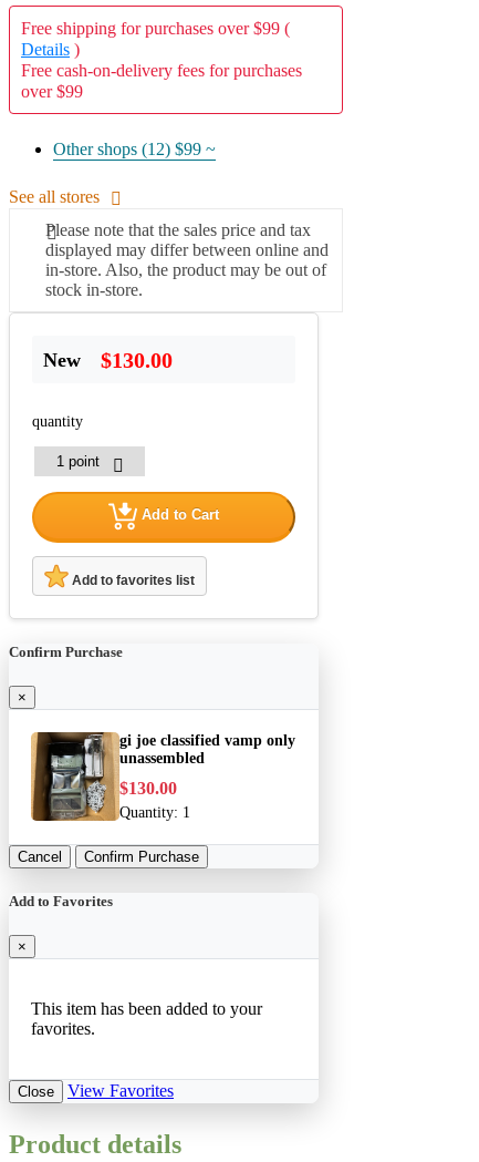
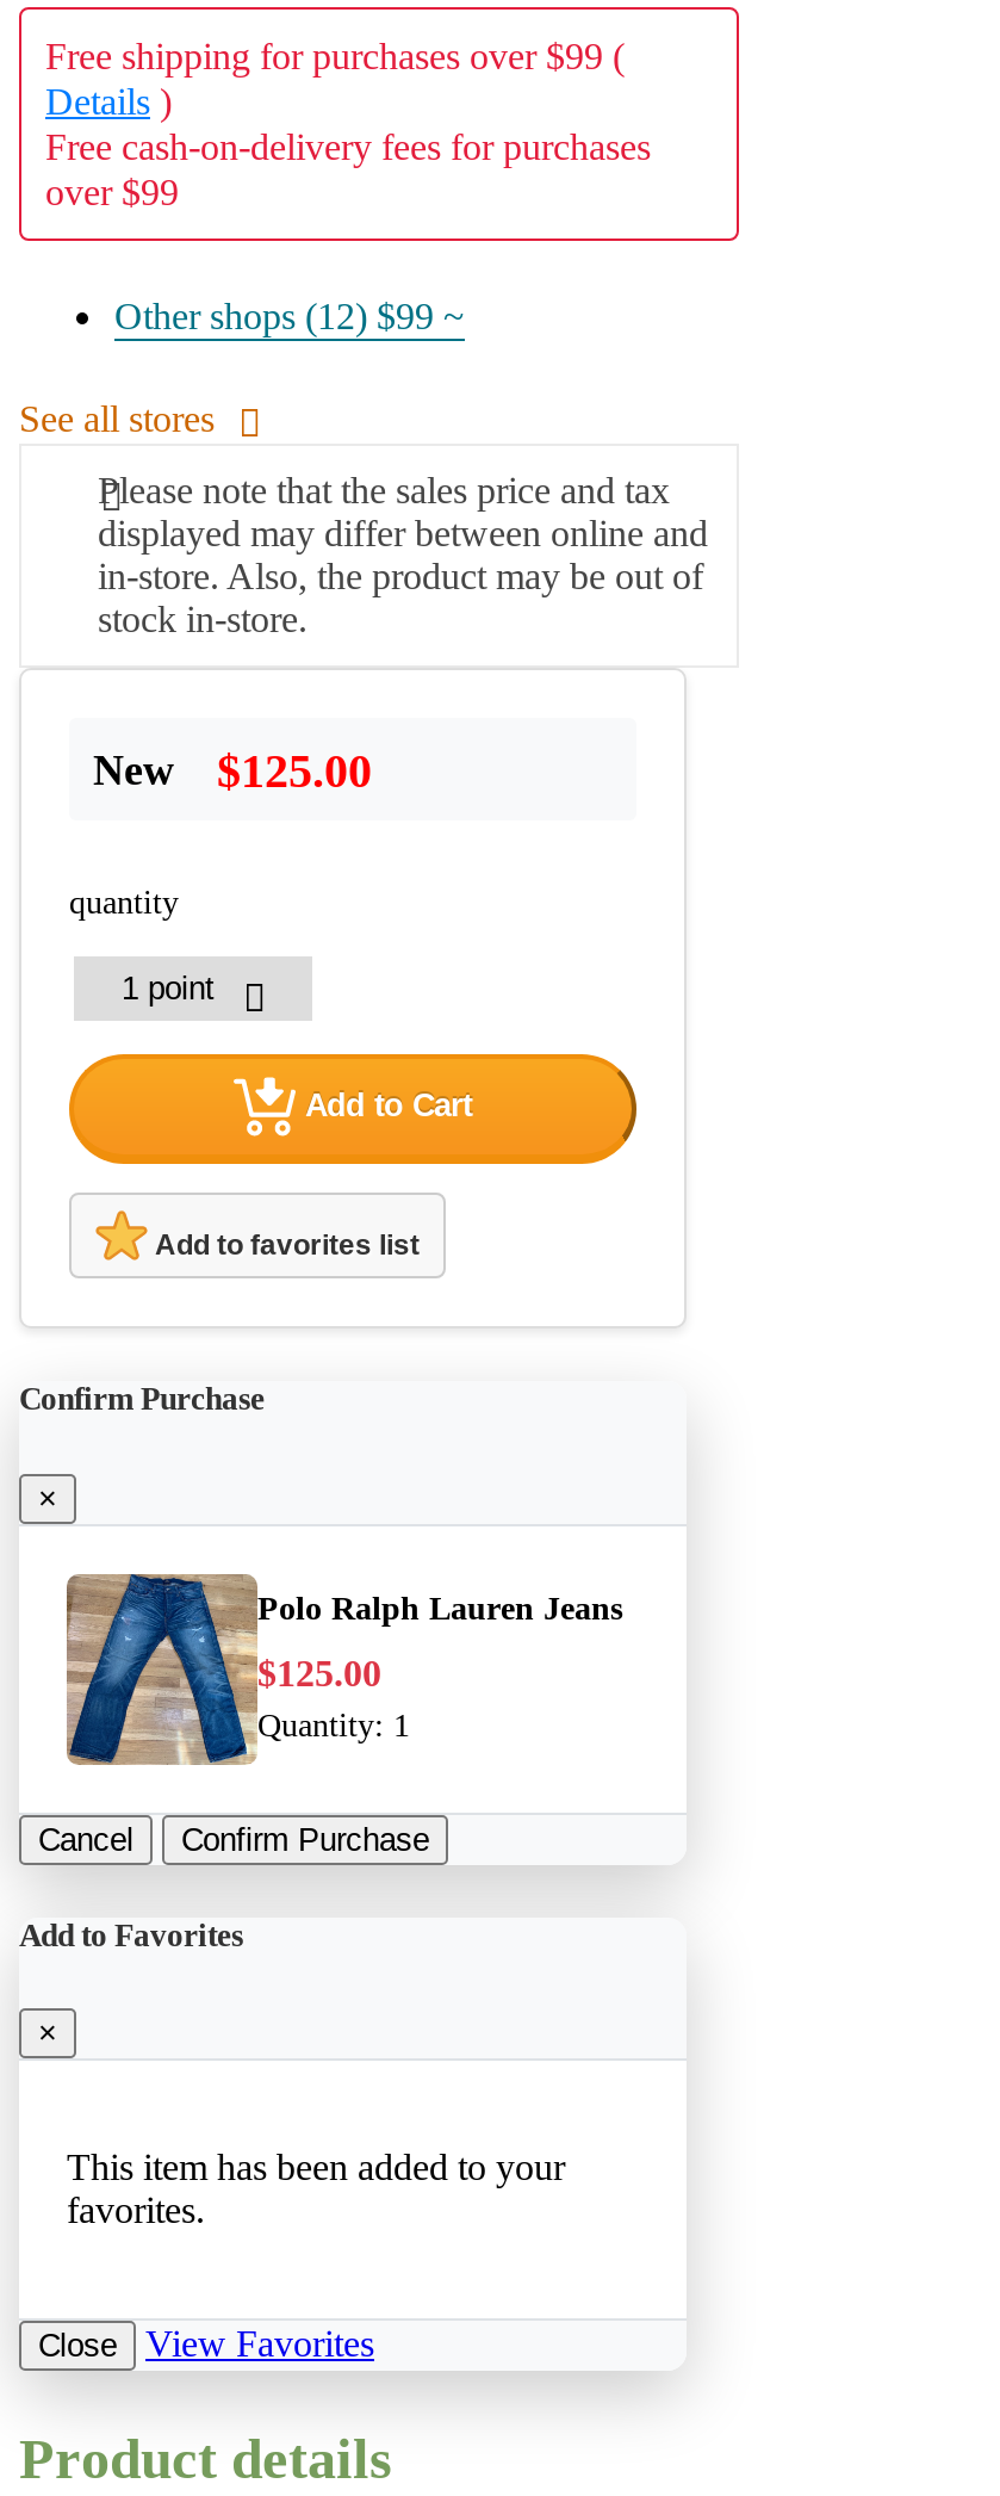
- New $130.00
+ New $125.00

- [image]
- gi joe classified vamp only
- unassembled
+ [image]
+ Polo Ralph Lauren Jeans

- $130.00
+ $125.00
